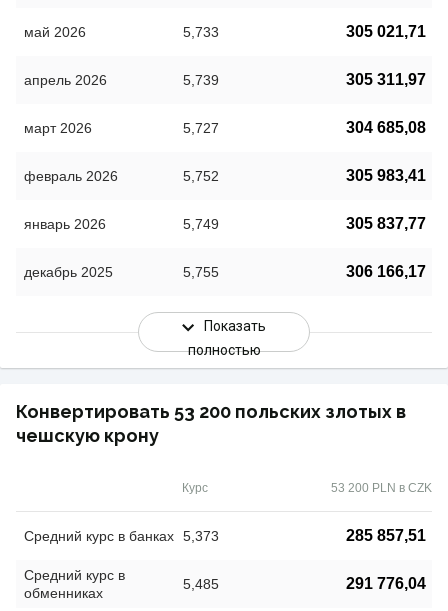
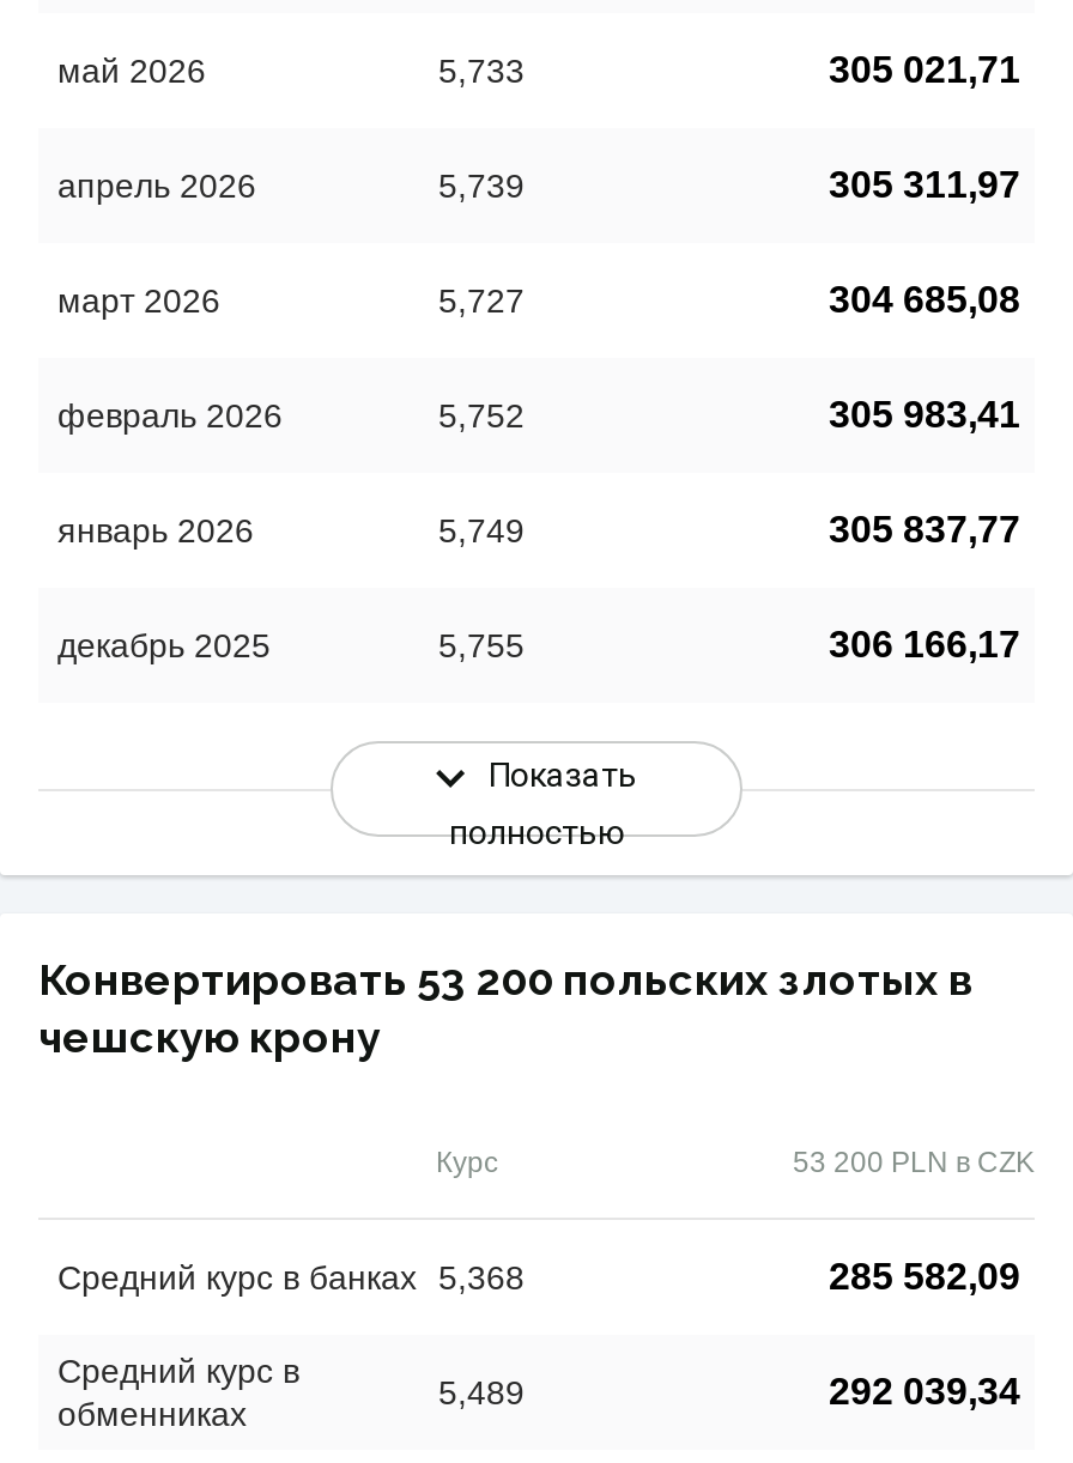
- Средний курс в банках 5,373
+ Средний курс в банках 5,368

- 285 857,51
+ 285 582,09

- 5,485
+ 5,489

- 291 776,04
+ 292 039,34
